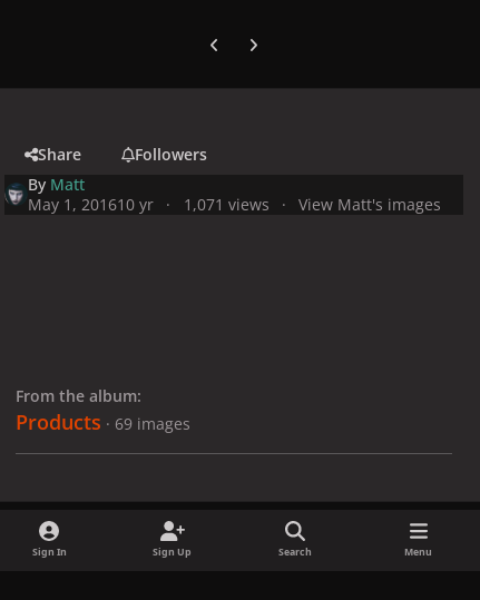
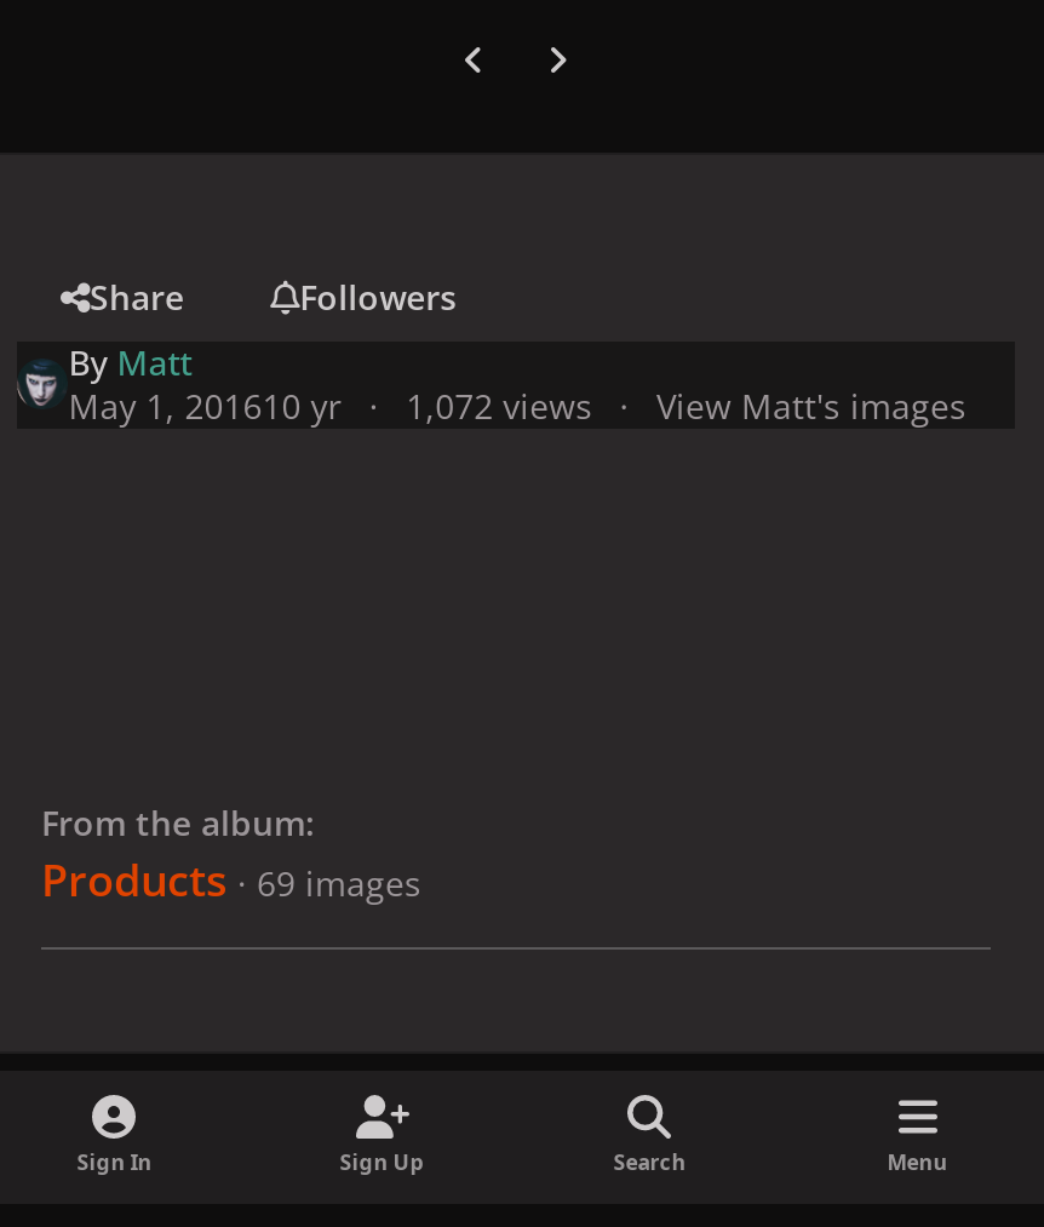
- May 1, 201610 yr 1,071 views View Matt's images
+ May 1, 201610 yr 1,072 views View Matt's images
